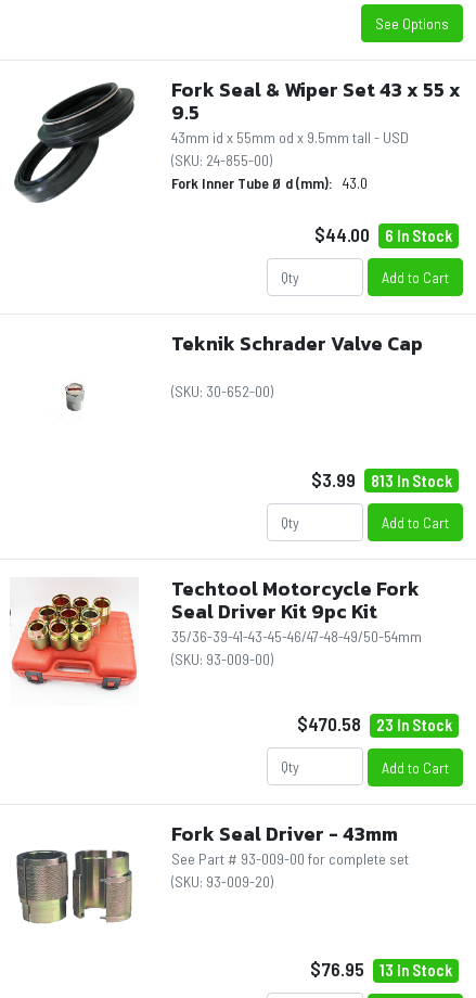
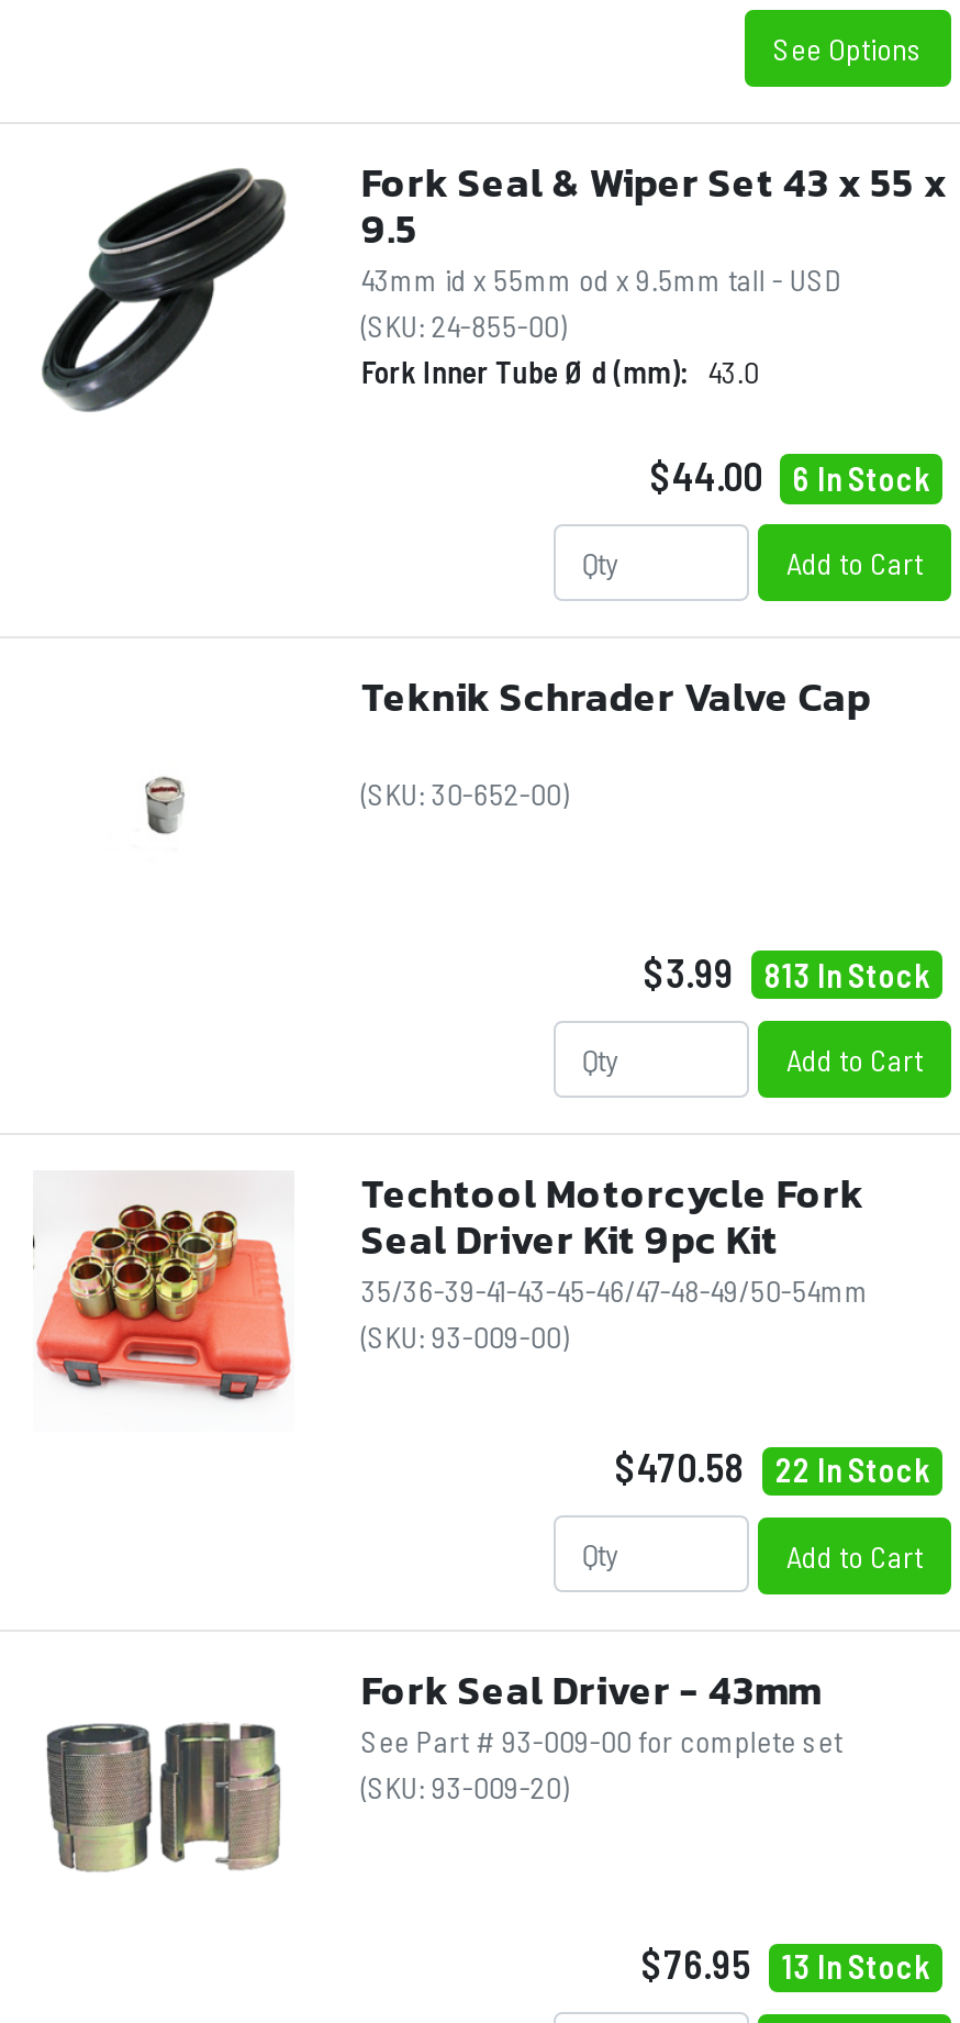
- $470.58 23 In Stock
+ $470.58 22 In Stock
